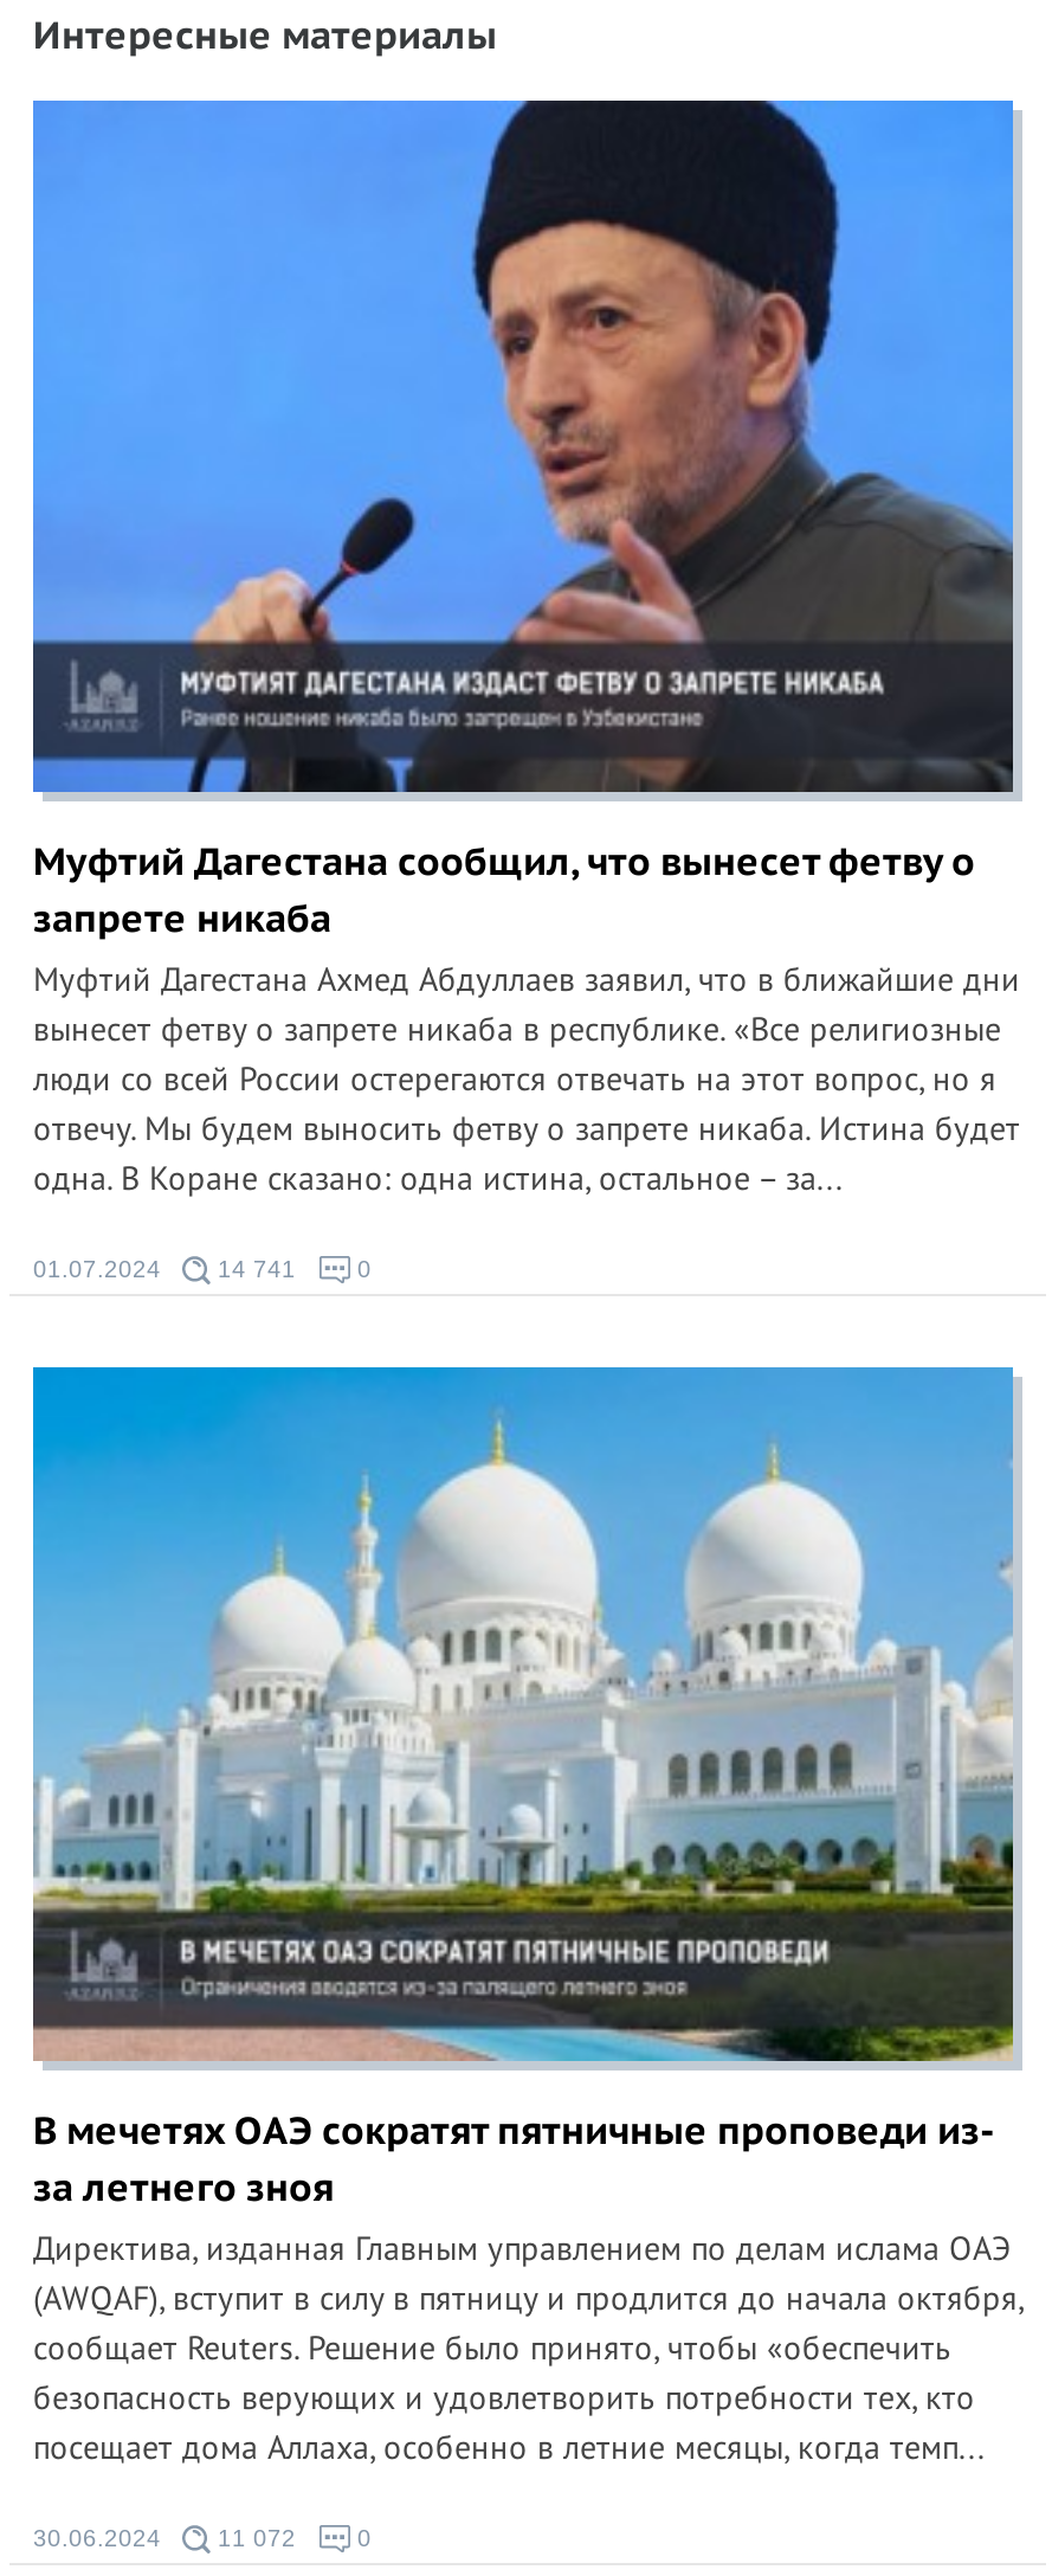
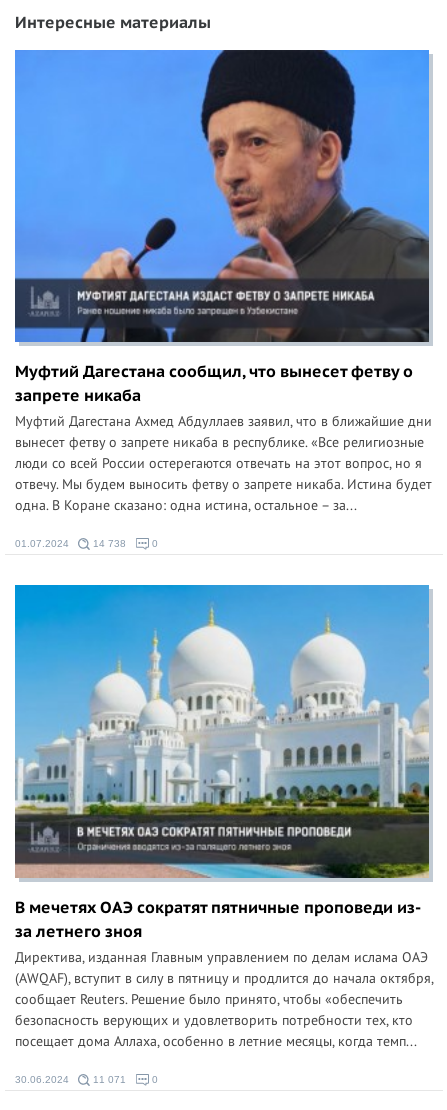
- 01.07.2024 14 741
+ 01.07.2024 14 738

- 30.06.2024 11 072
+ 30.06.2024 11 071
